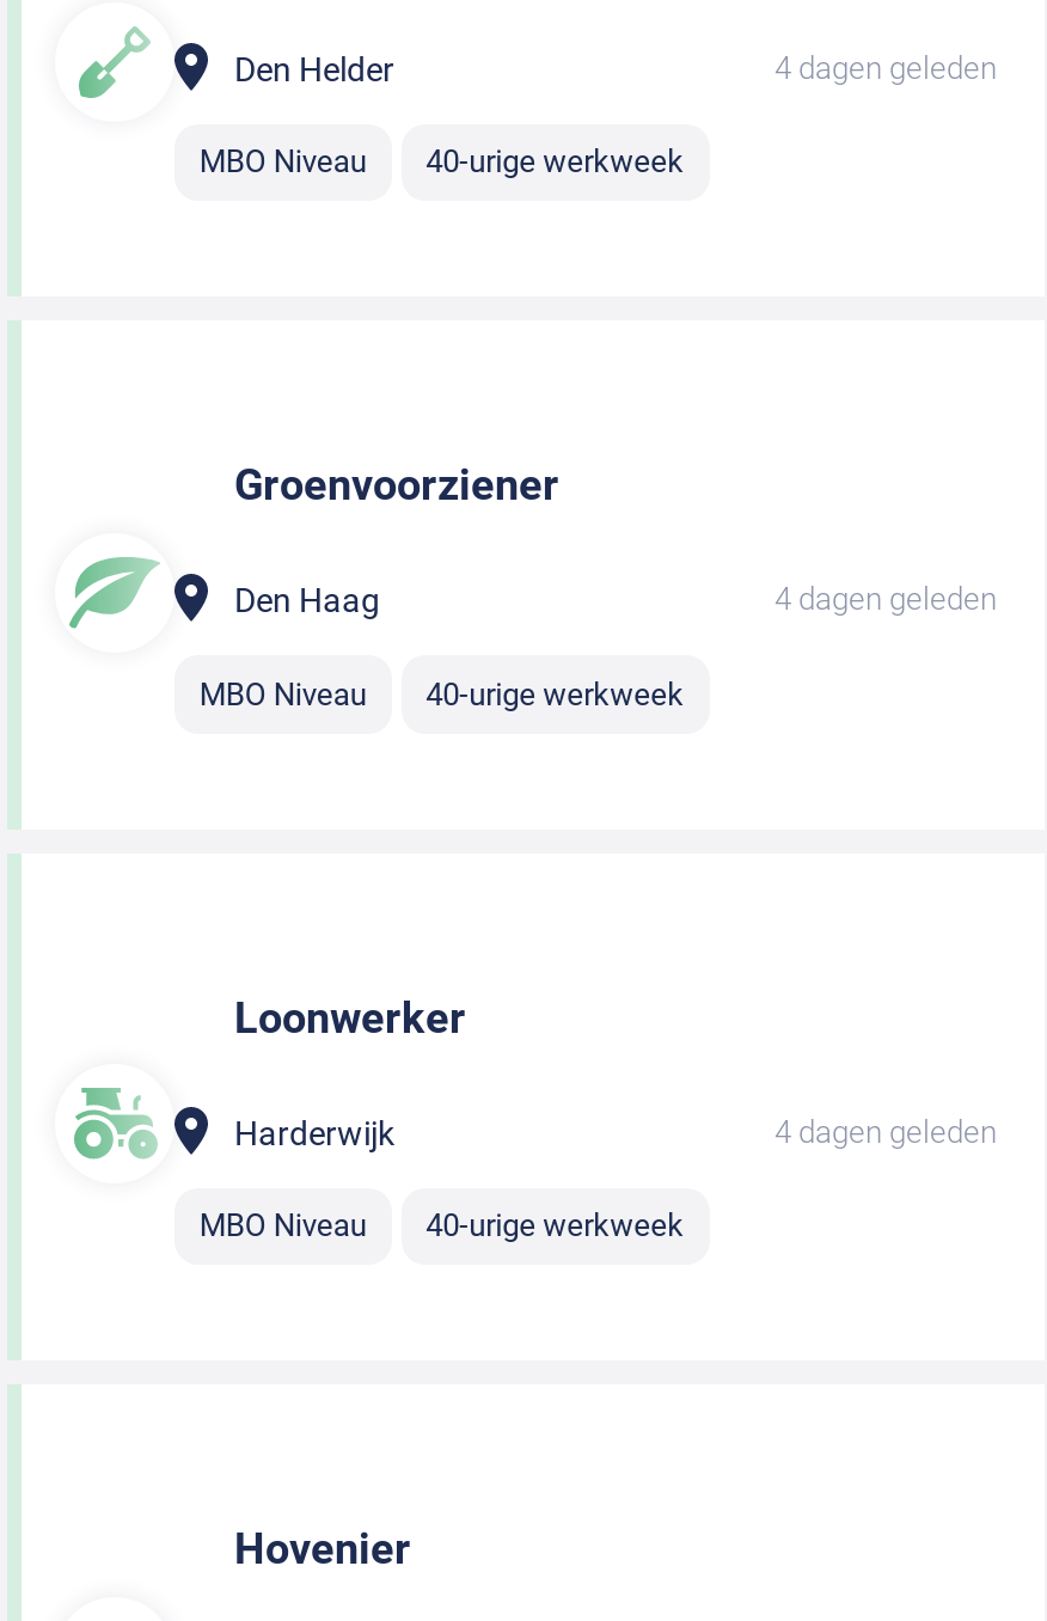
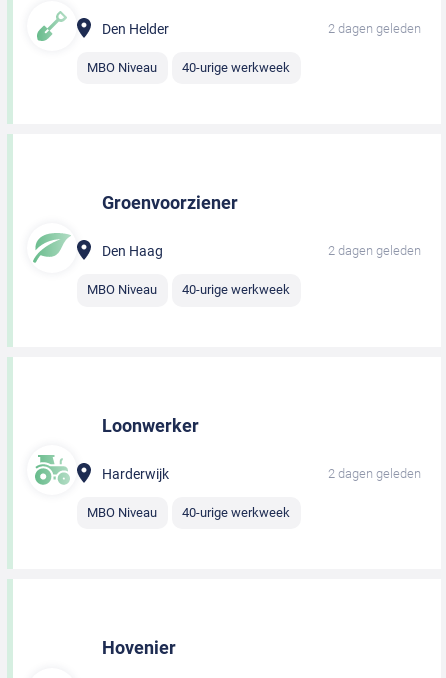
- 4 dagen geleden
+ 2 dagen geleden

- 4 dagen geleden
+ 2 dagen geleden

- 4 dagen geleden
+ 2 dagen geleden
